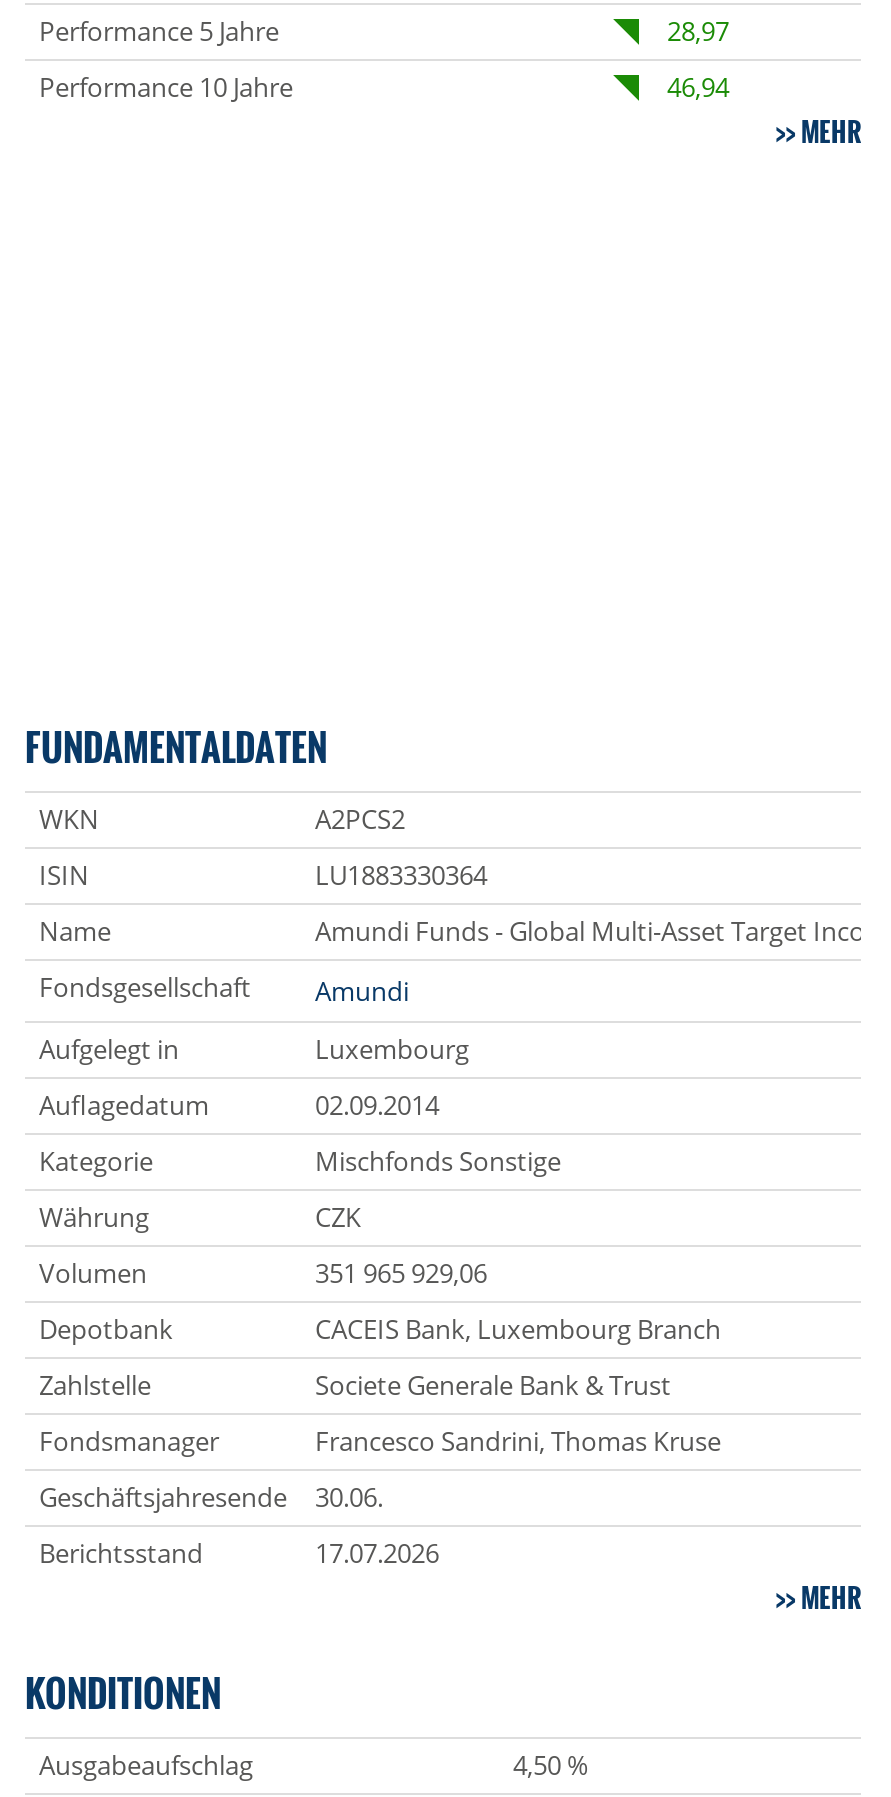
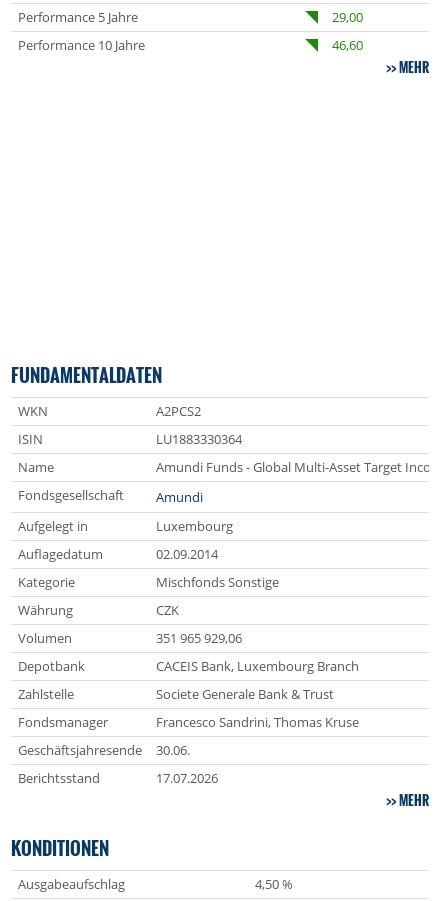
- 28,97
+ 29,00

- 46,94
+ 46,60
